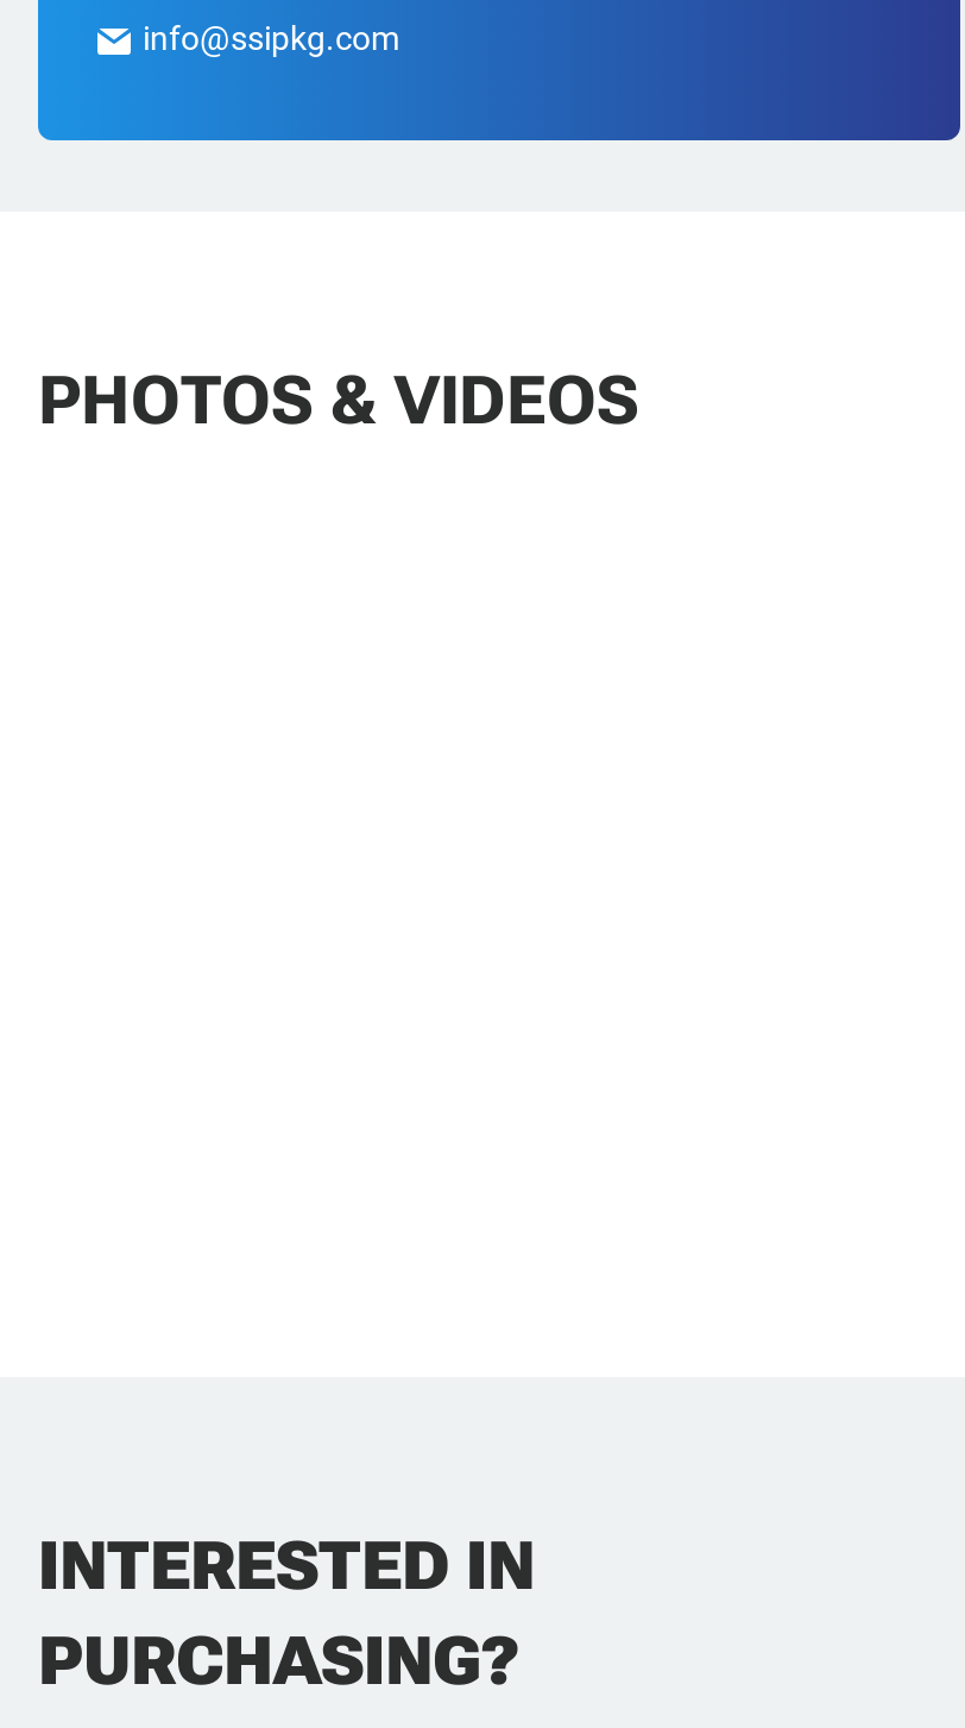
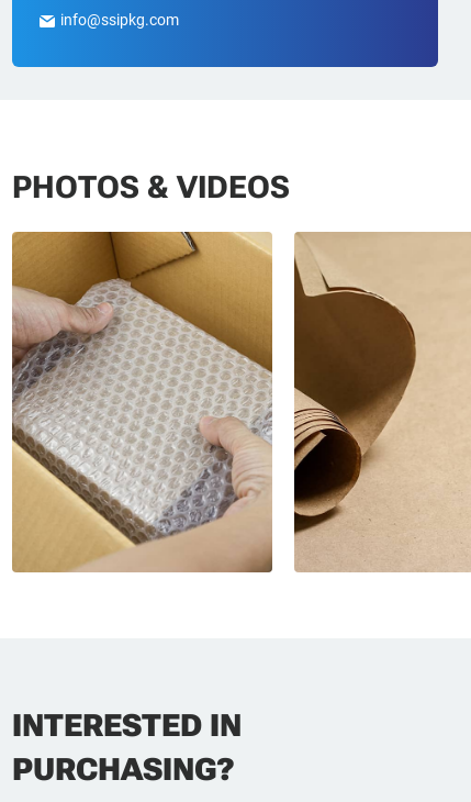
+ [image]

+ [image]
